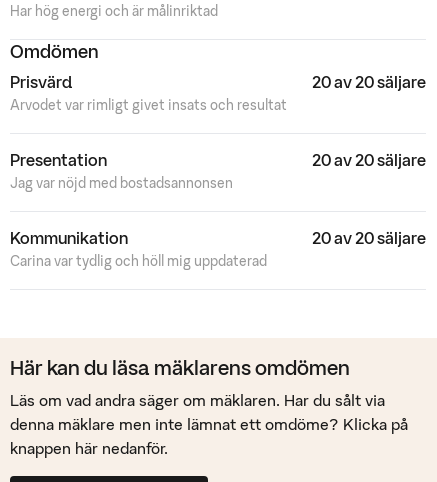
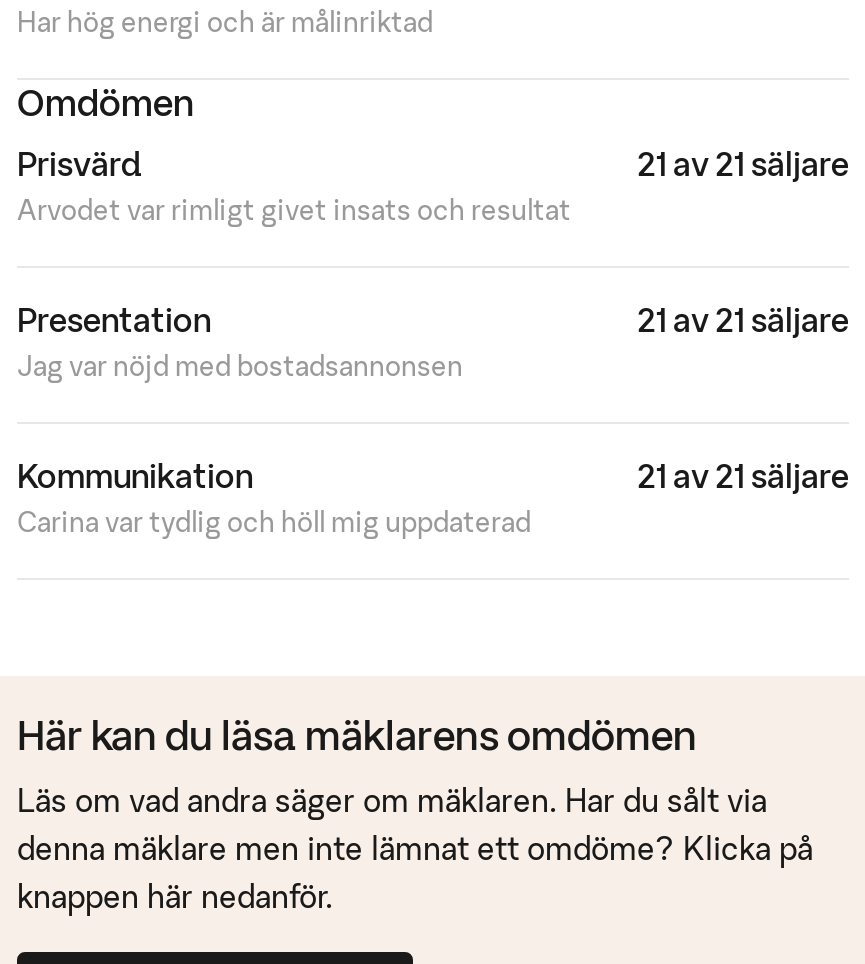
- 20 av 20 säljare
+ 21 av 21 säljare

- 20 av 20 säljare
+ 21 av 21 säljare

- 20 av 20 säljare
+ 21 av 21 säljare
